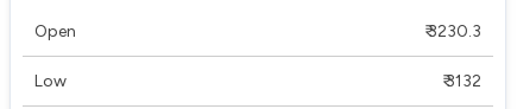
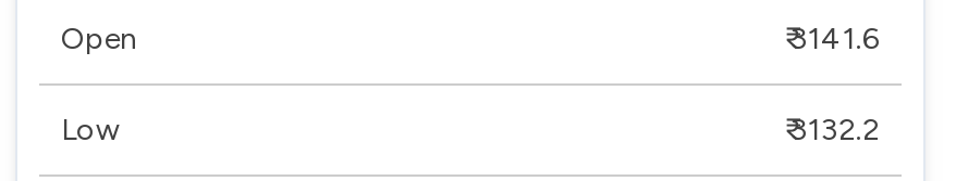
- ₹ 3230.3
+ ₹ 3141.6

- ₹ 3132
+ ₹ 3132.2
